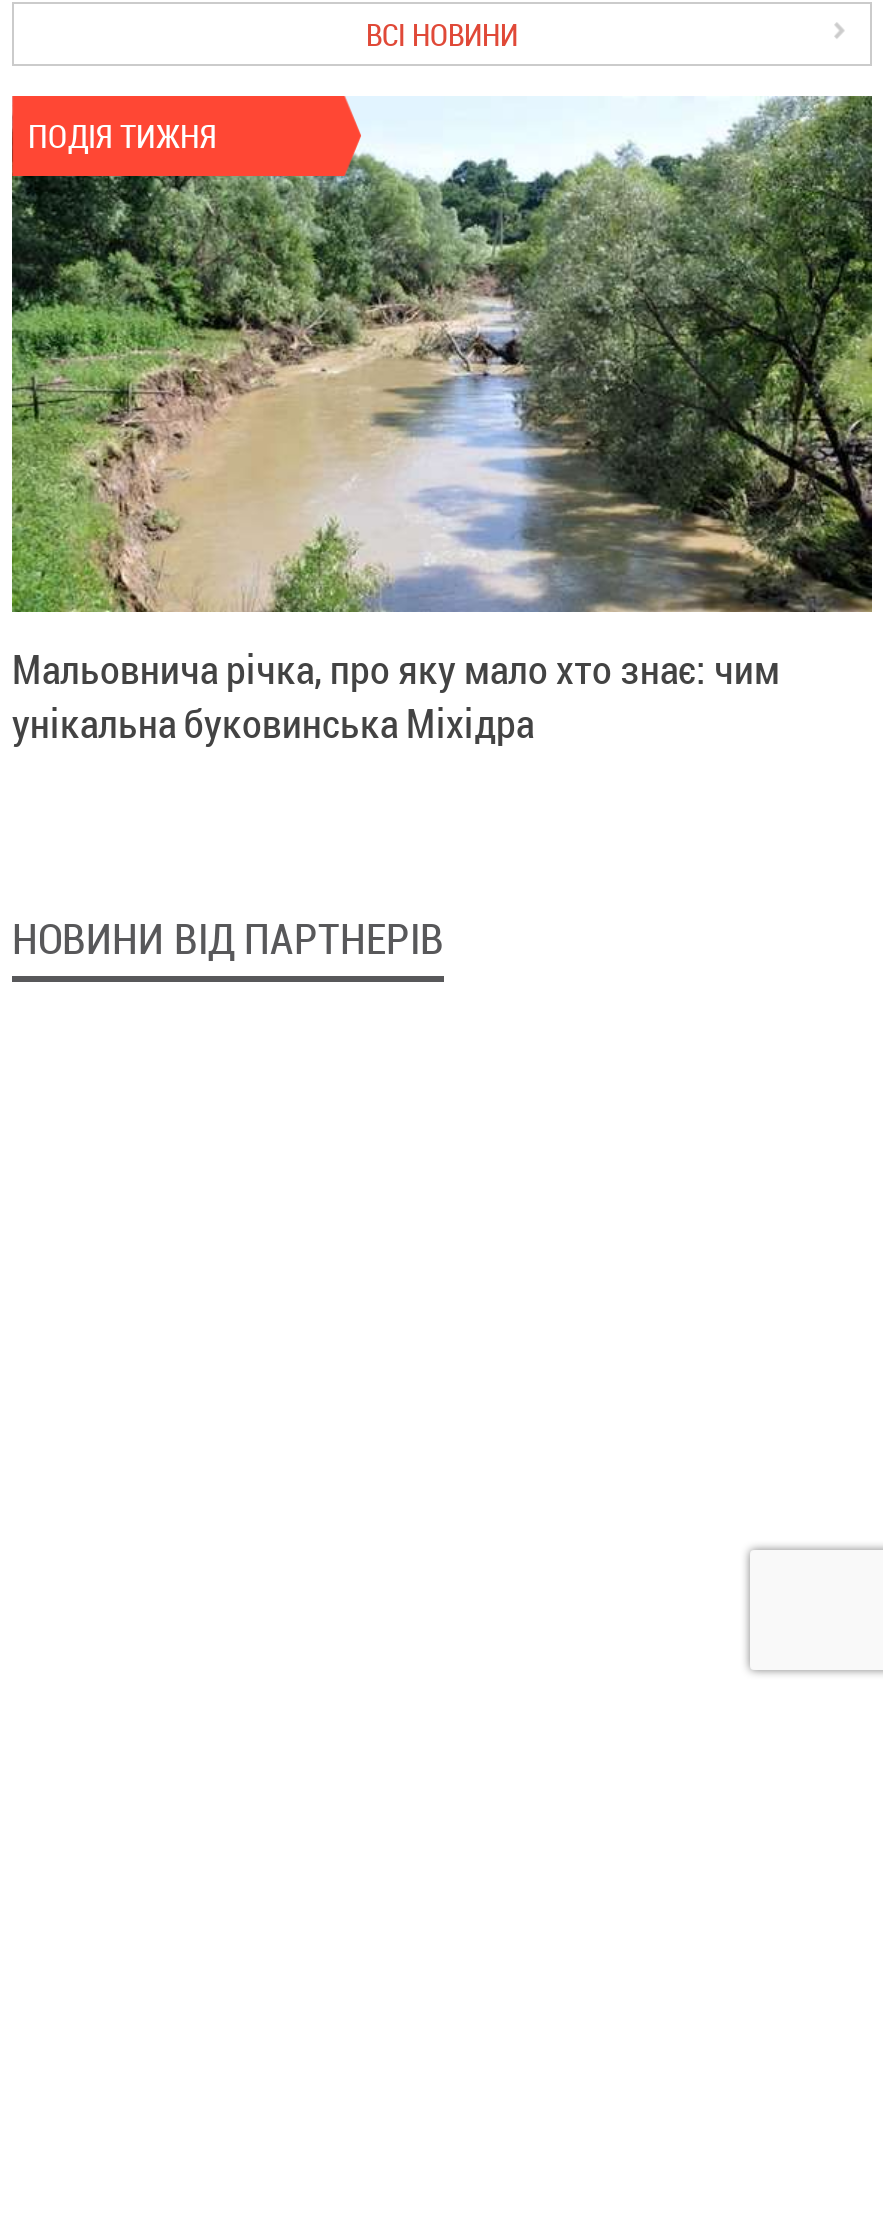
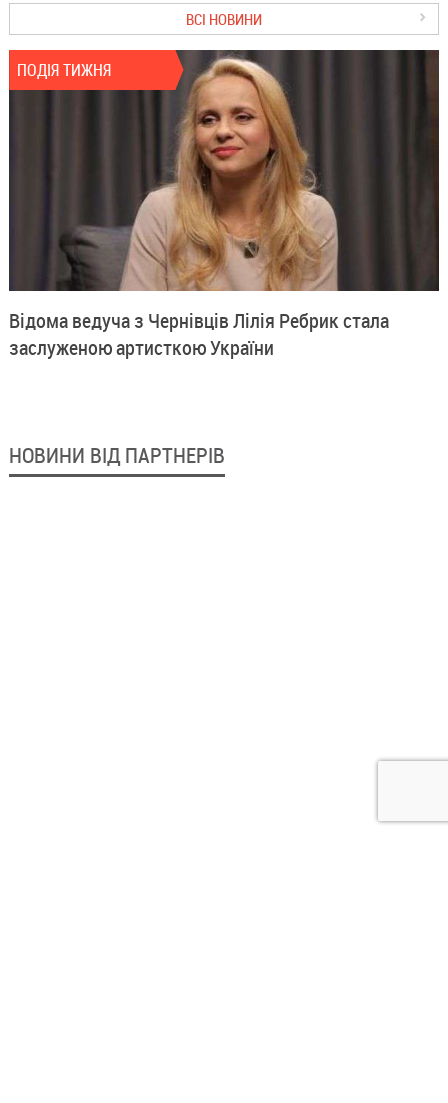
- [image]
- Мальовнича річка, про яку мало хто знає: чим
- унікальна буковинська Міхідра
+ [image]
+ Відома ведуча з Чернівців Лілія Ребрик стала
+ заслуженою артисткою України
